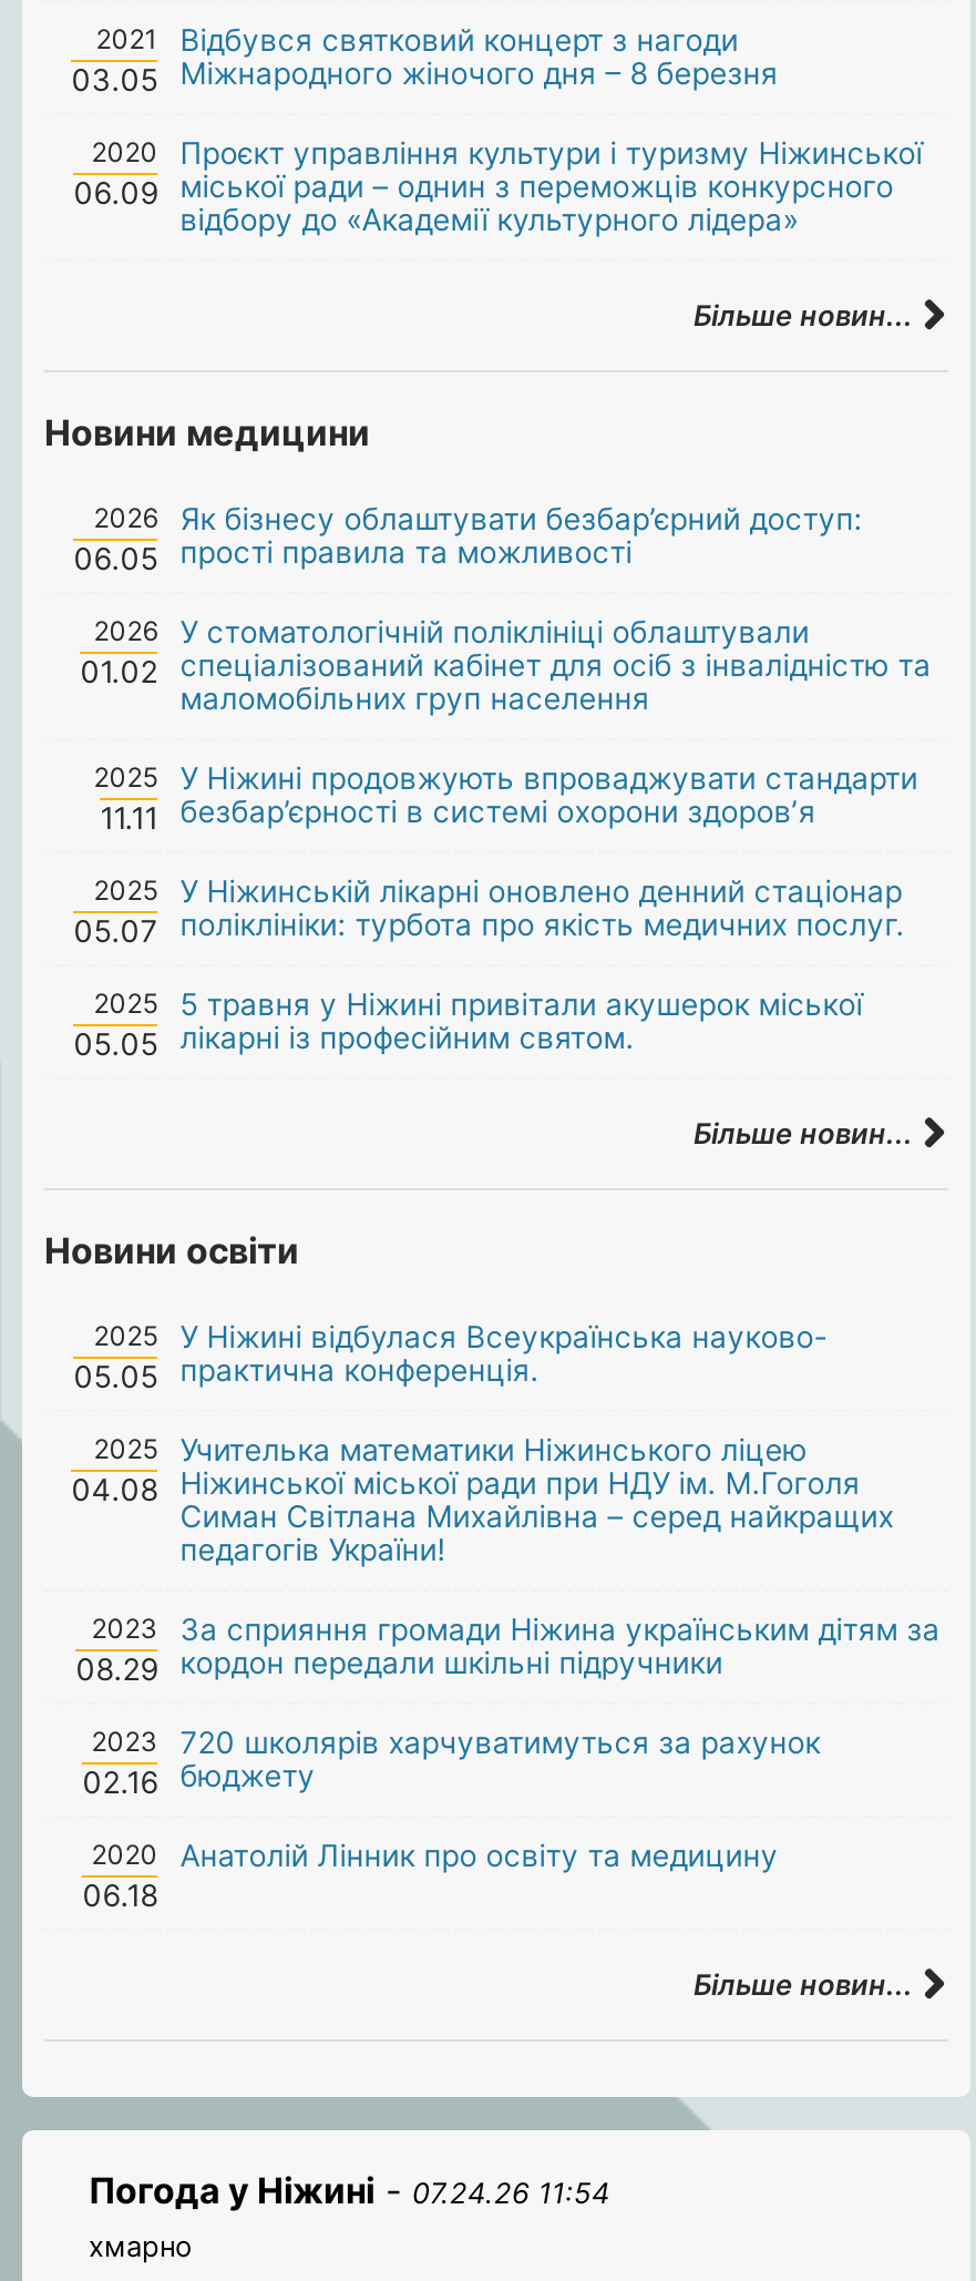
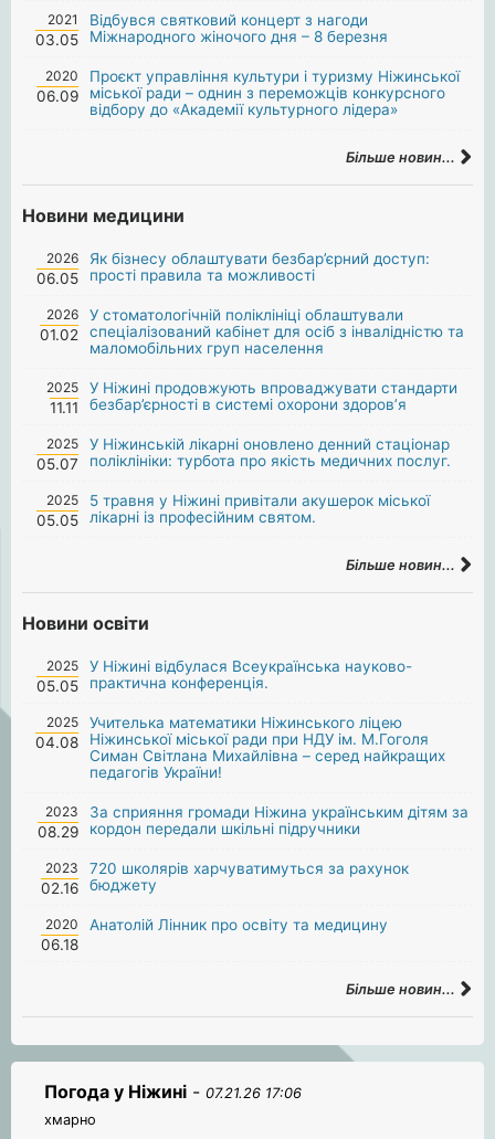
- Погода у Ніжині - 07.24.26 11:54
+ Погода у Ніжині - 07.21.26 17:06
